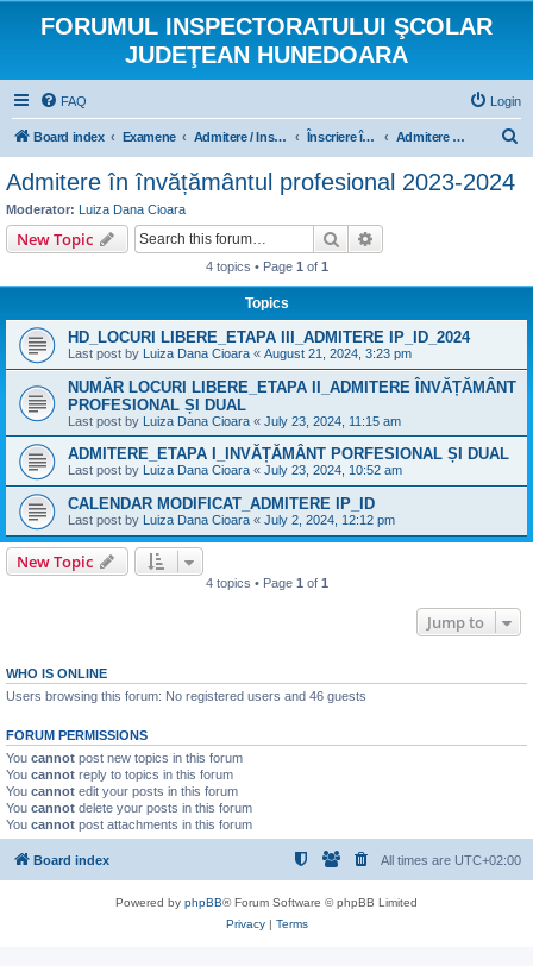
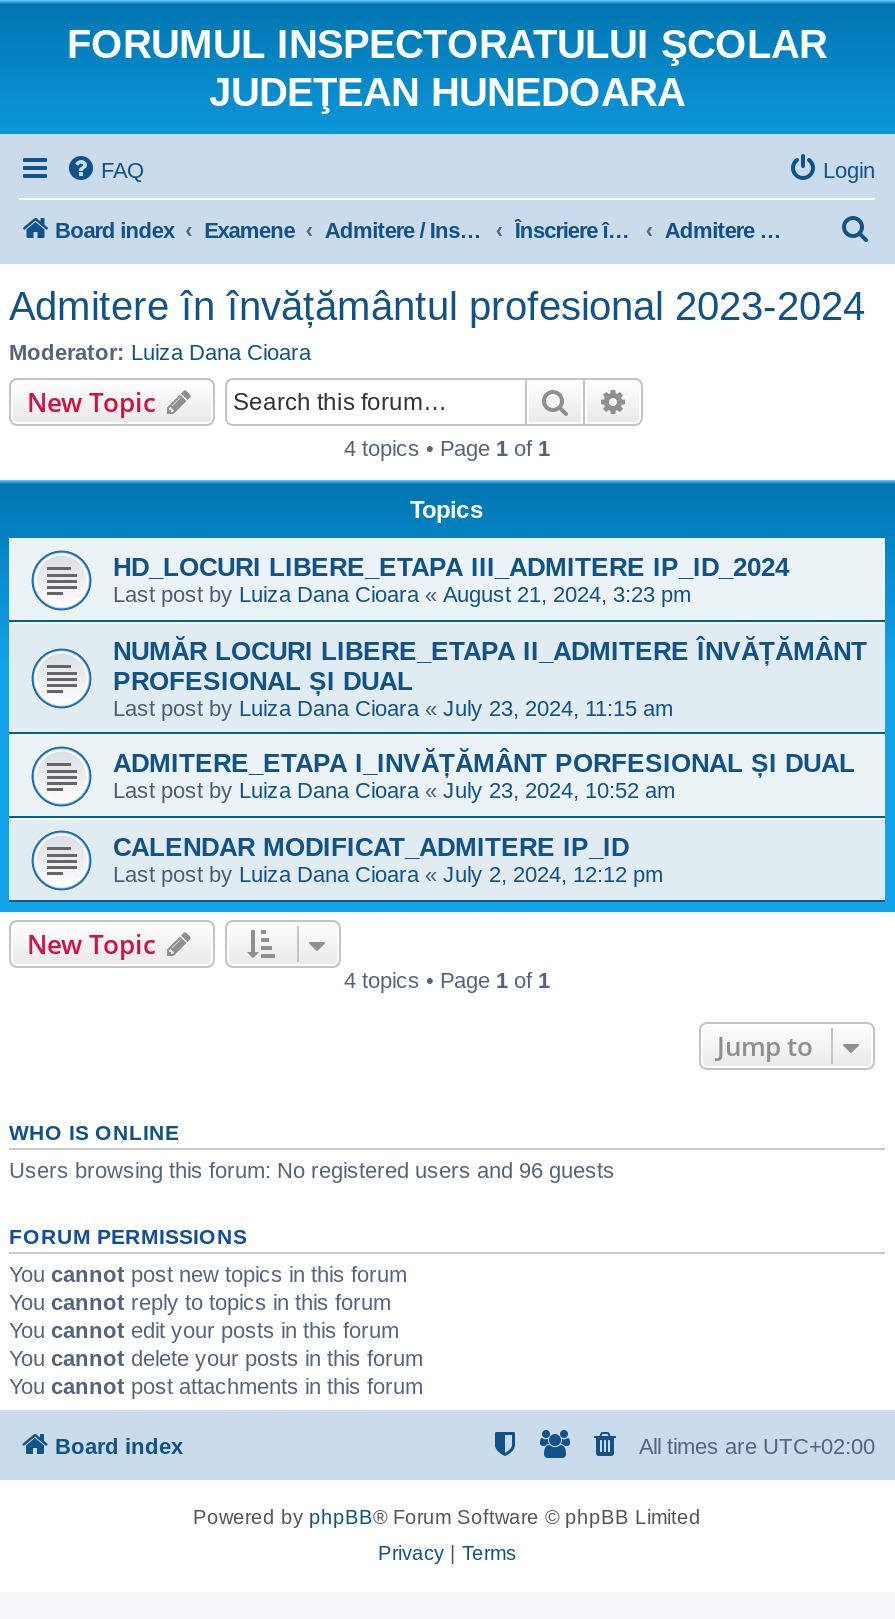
- Users browsing this forum: No registered users and 46 guests
+ Users browsing this forum: No registered users and 96 guests
